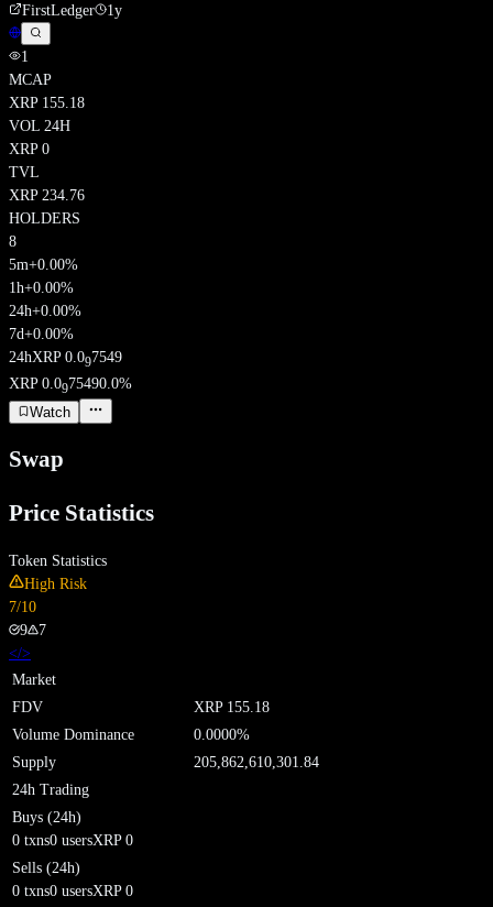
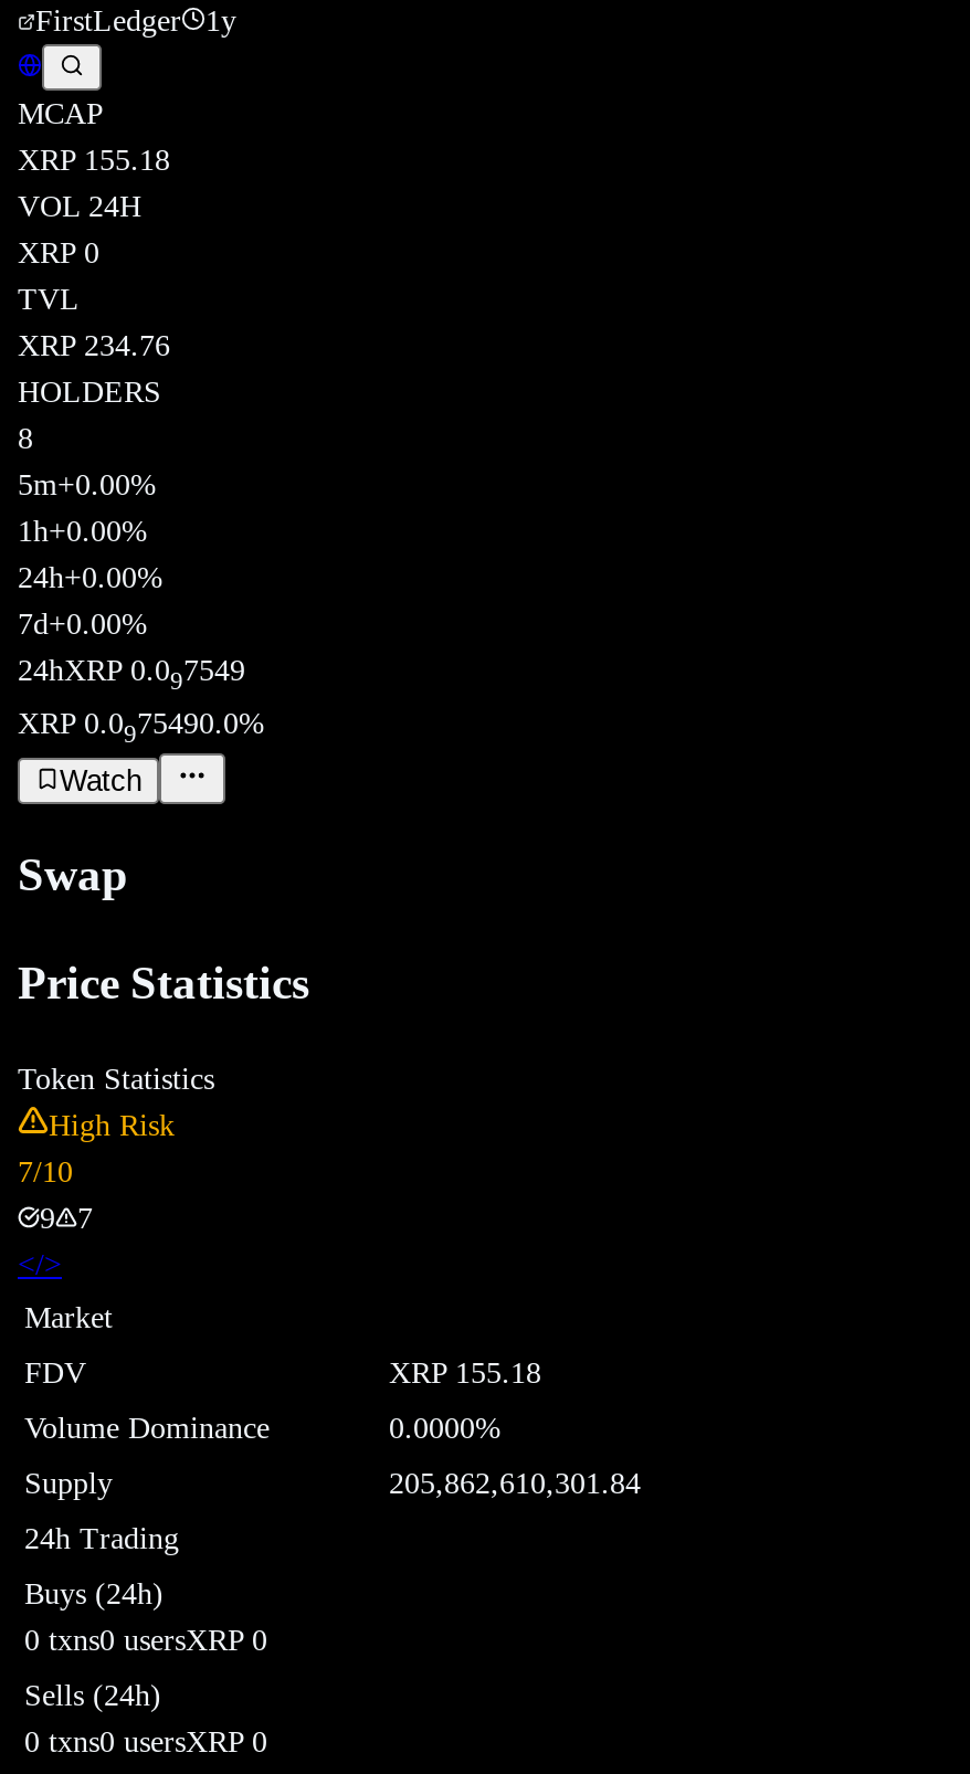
- 1
